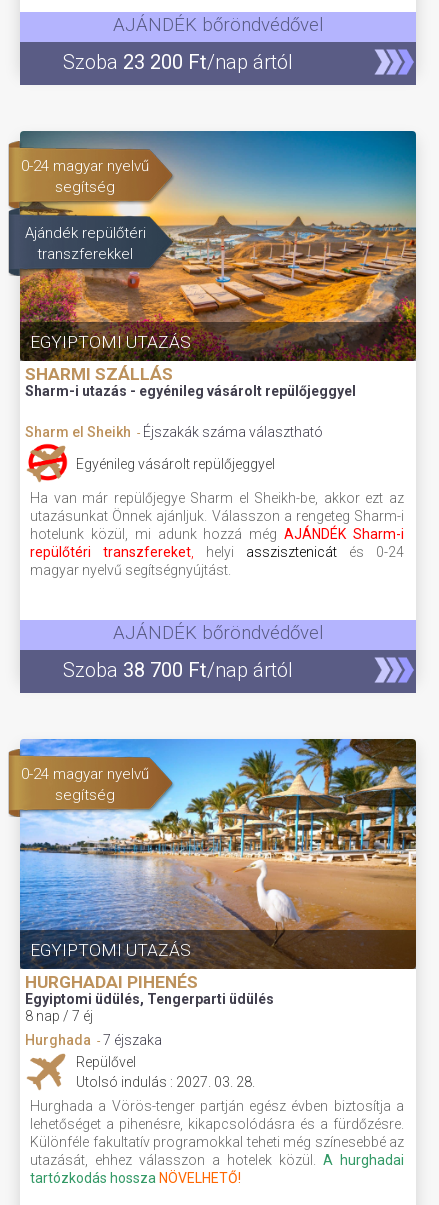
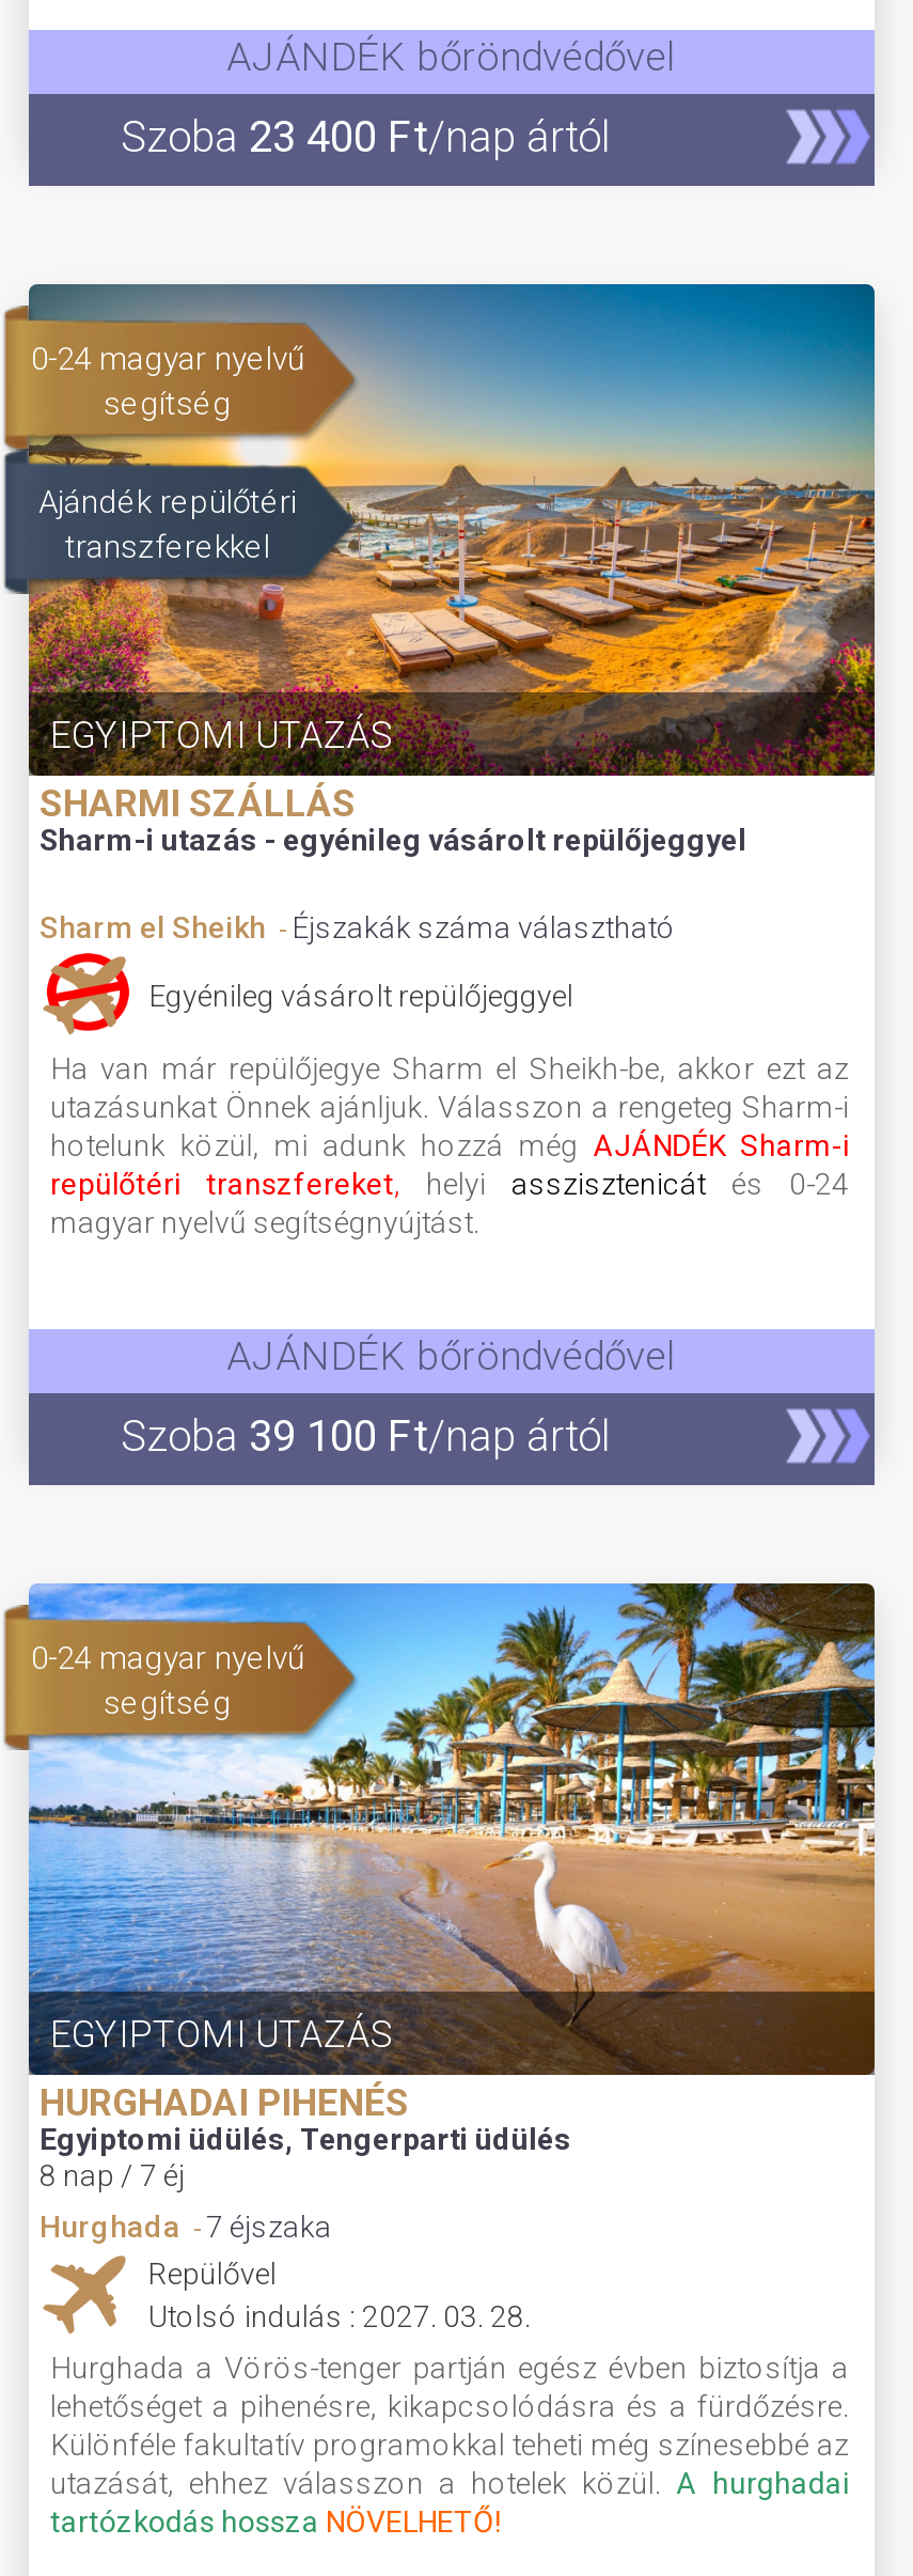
- Szoba 23 200 Ft/nap ártól
+ Szoba 23 400 Ft/nap ártól

- Szoba 38 700 Ft/nap ártól
+ Szoba 39 100 Ft/nap ártól
